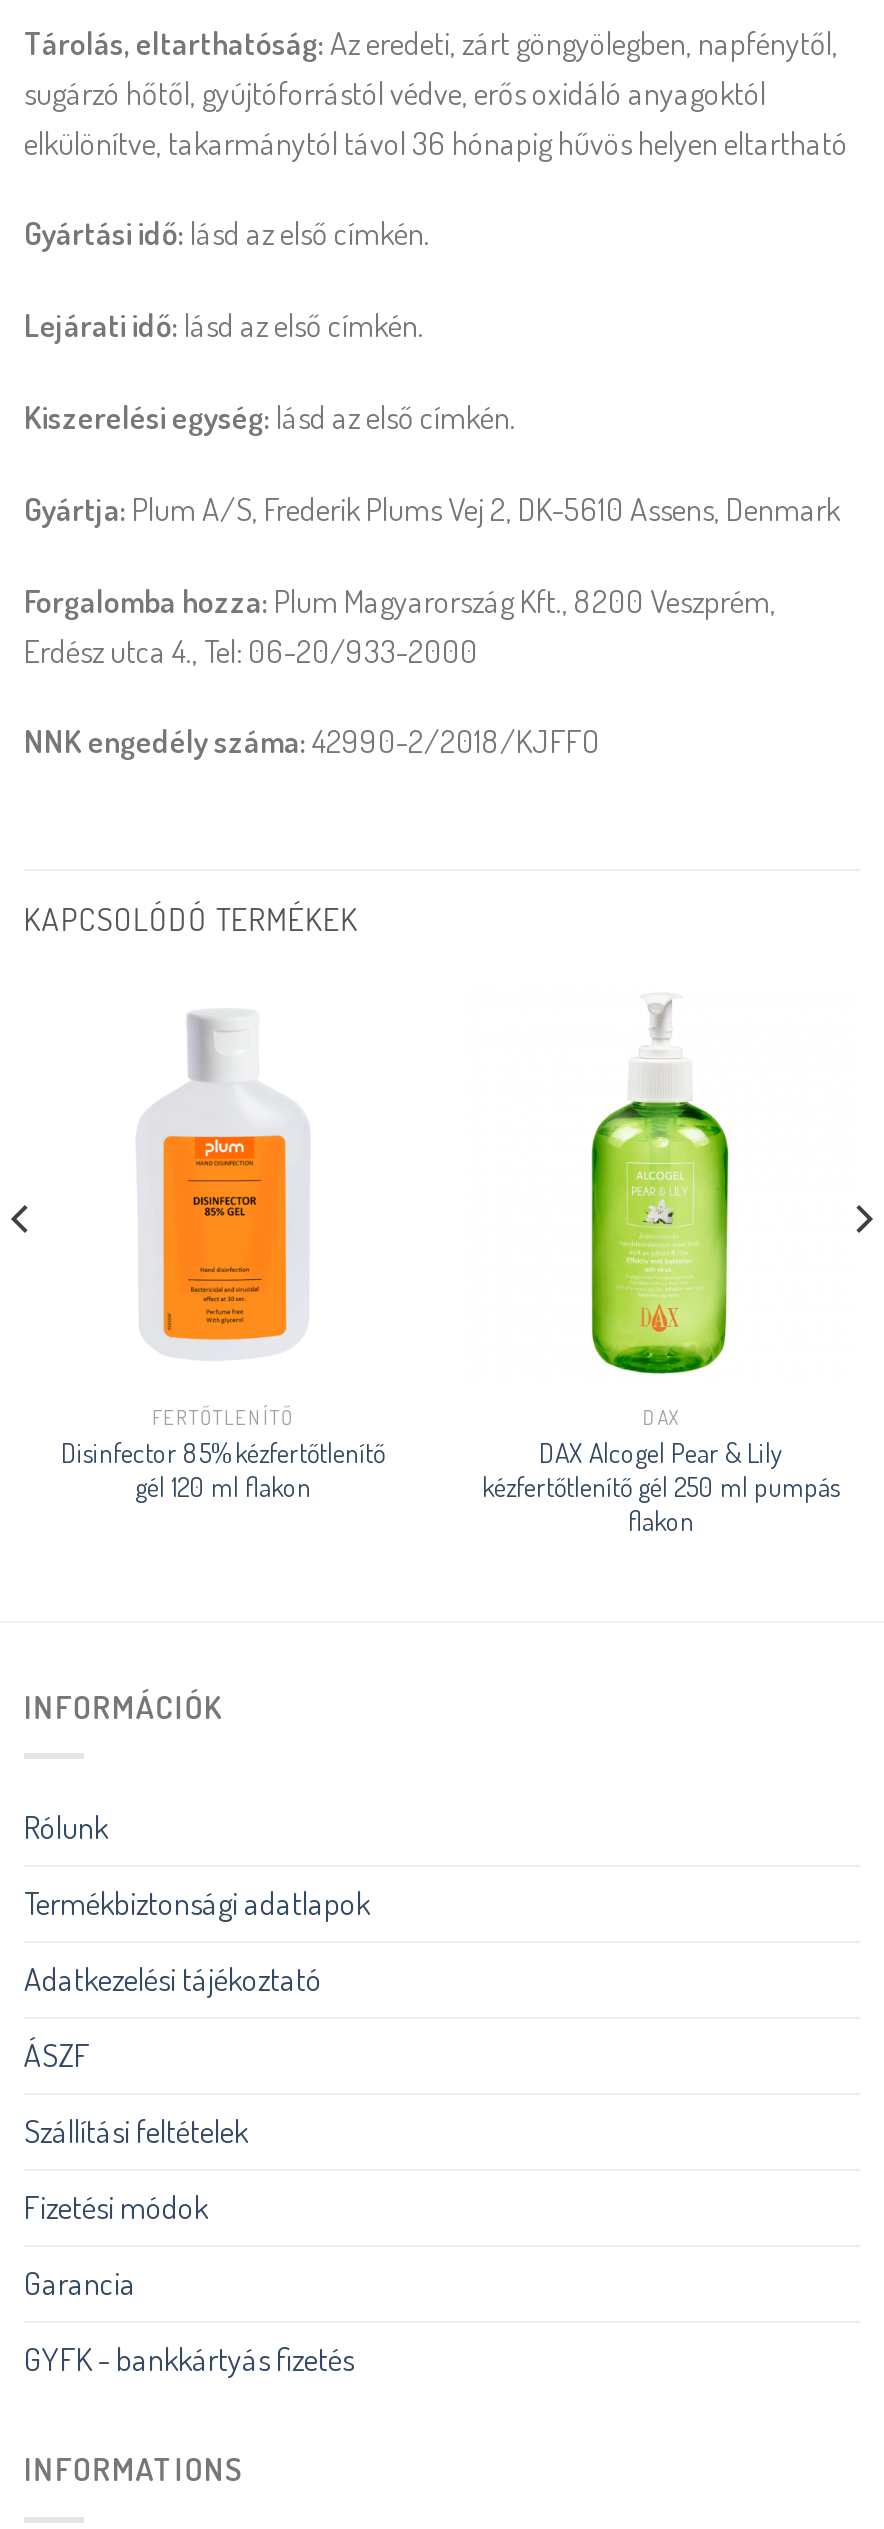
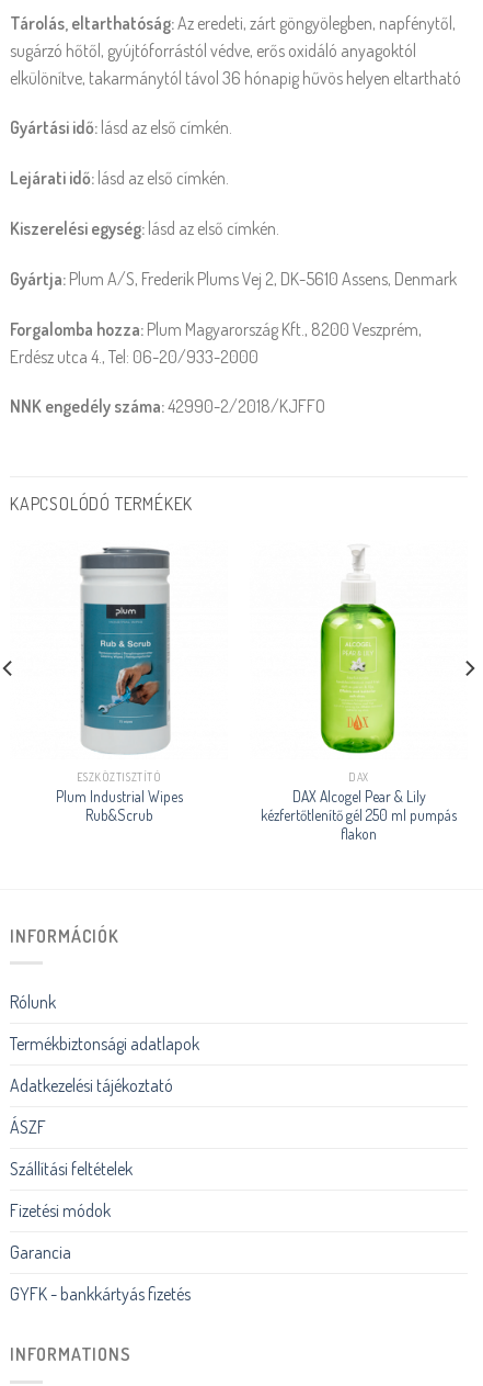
- [image]
- FERTŐTLENÍTŐ
- Disinfector 85% kézfertőtlenítő
- gél 120 ml flakon
+ [image]
+ ESZKÖZTISZTÍTÓ
+ Plum Industrial Wipes
+ Rub&Scrub
